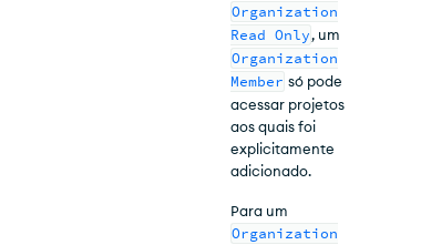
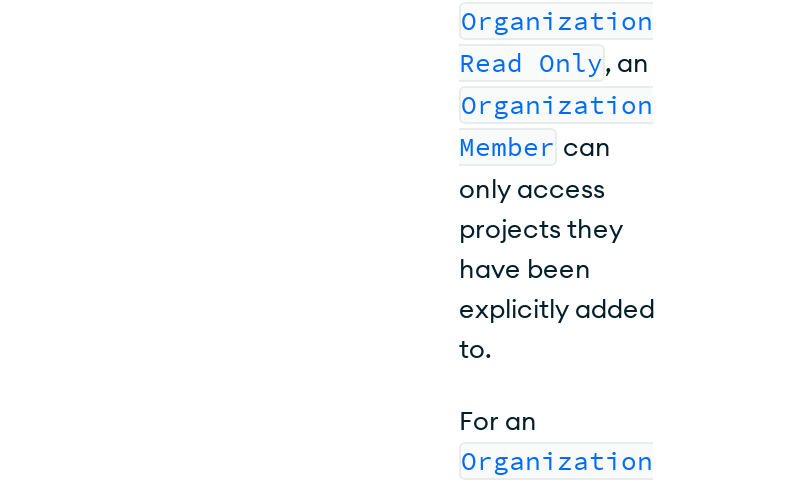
- Read Only, um
+ Read Only, an

- Member só pode
- acessar projetos
- aos quais foi
- explicitamente
- adicionado.
+ Member can
+ only access
+ projects they
+ have been
+ explicitly added
+ to.

- Para um
+ For an
